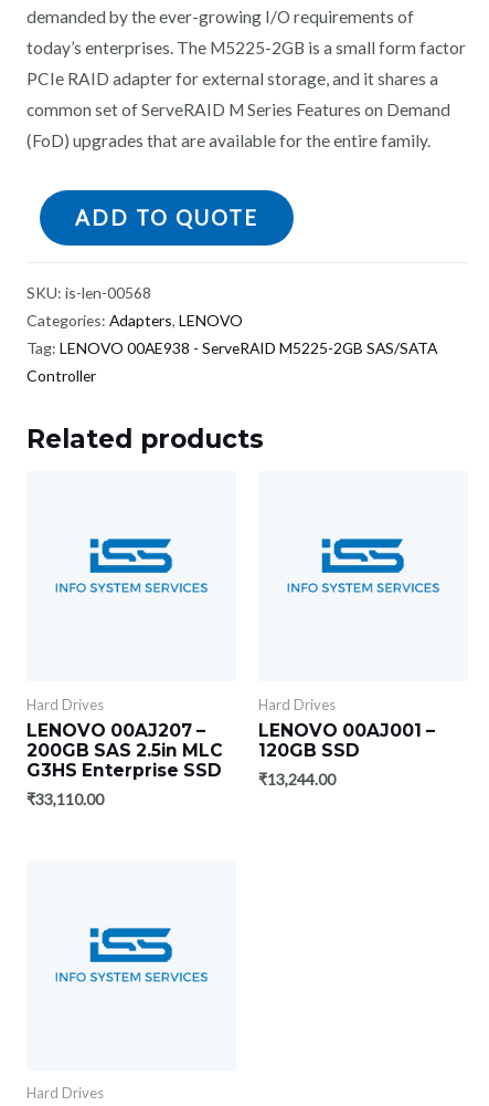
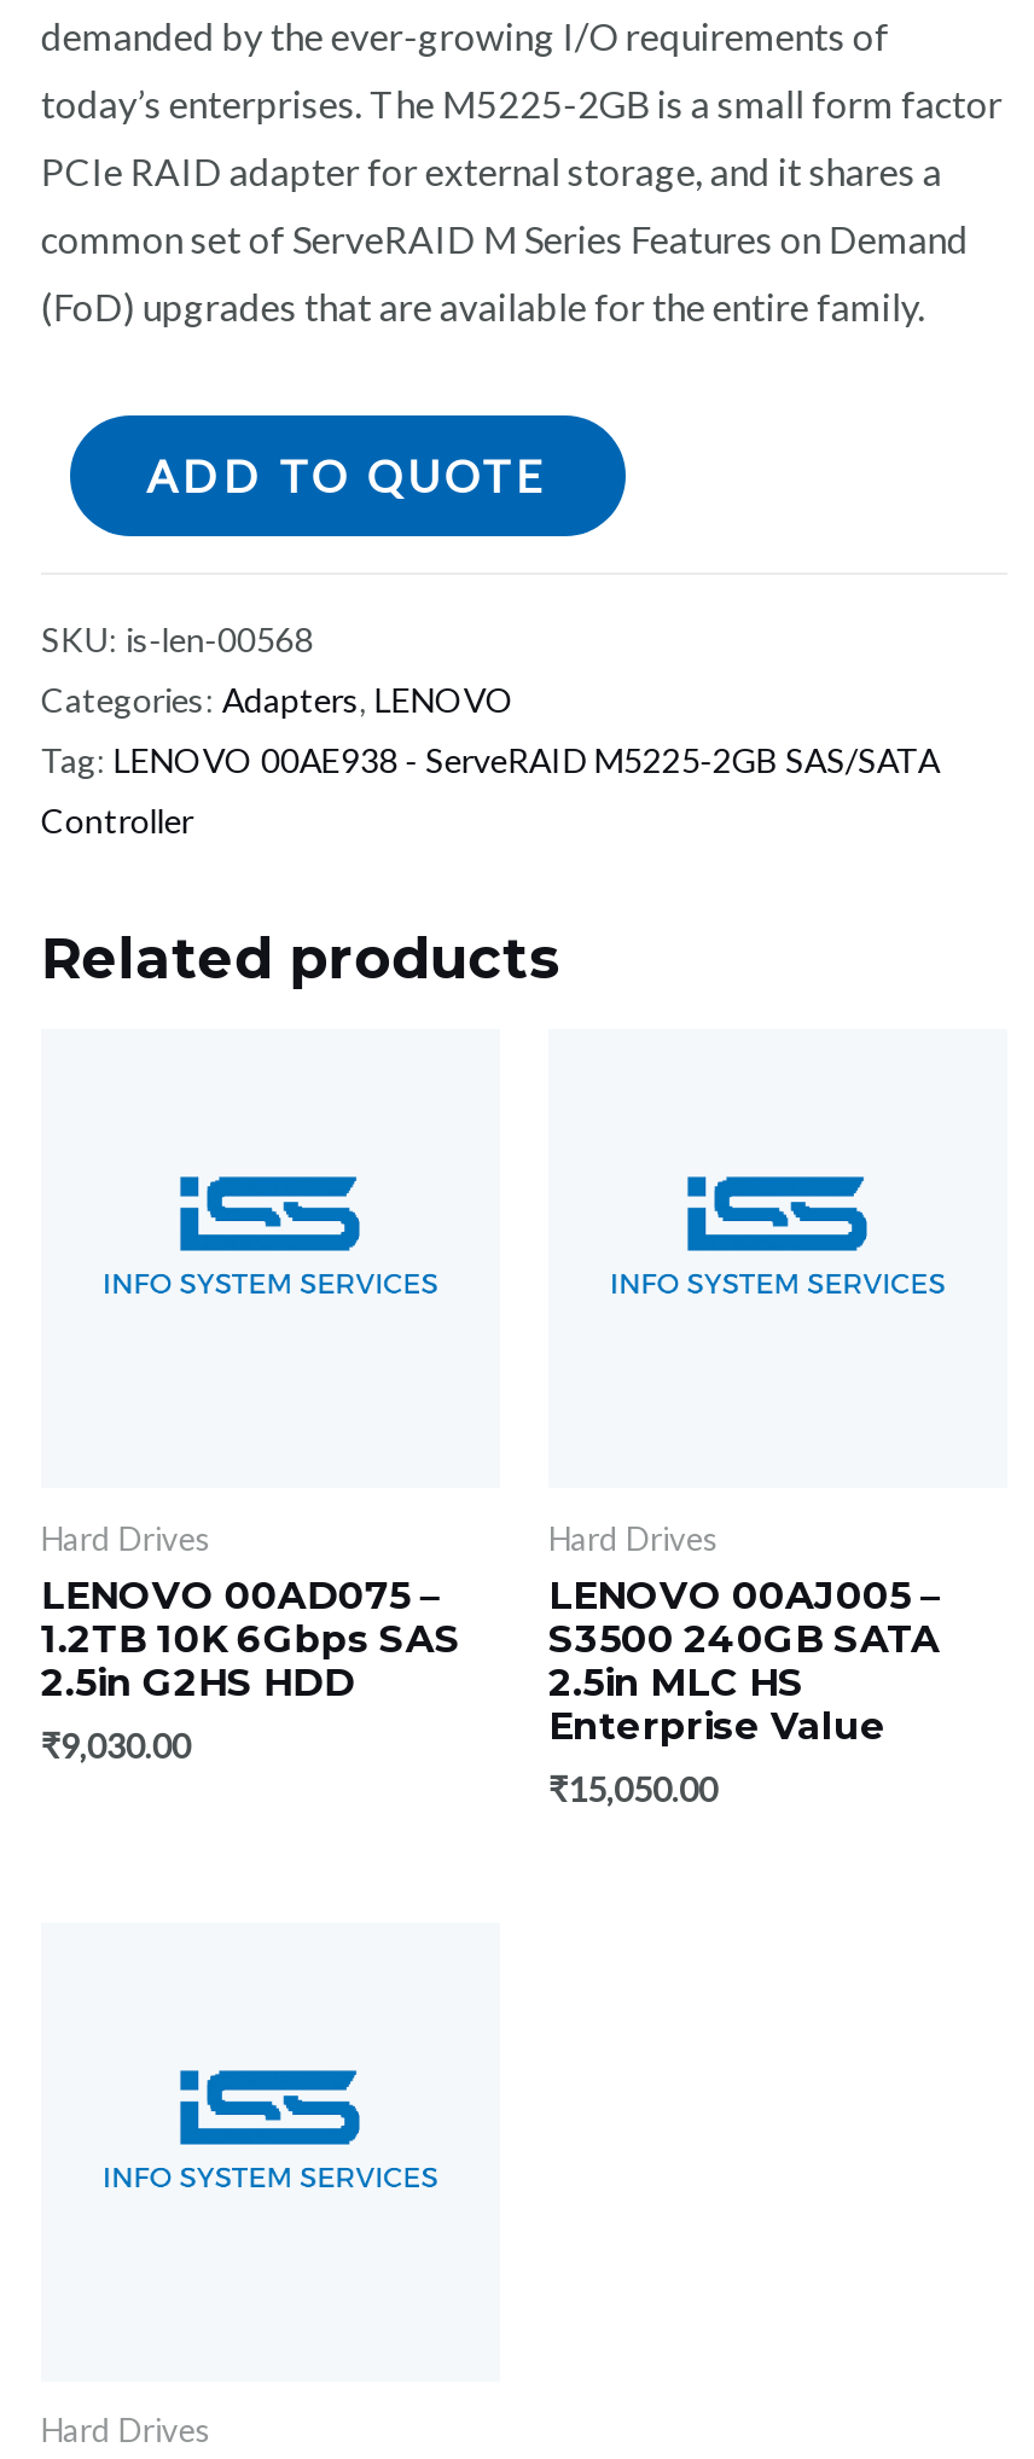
- LENOVO 00AJ207 –
- 200GB SAS 2.5in MLC
- G3HS Enterprise SSD
- ₹33,110.00
+ LENOVO 00AD075 –
+ 1.2TB 10K 6Gbps SAS
+ 2.5in G2HS HDD
+ ₹9,030.00

- LENOVO 00AJ001 –
- 120GB SSD
- ₹13,244.00
+ LENOVO 00AJ005 –
+ S3500 240GB SATA
+ 2.5in MLC HS
+ Enterprise Value
+ ₹15,050.00
